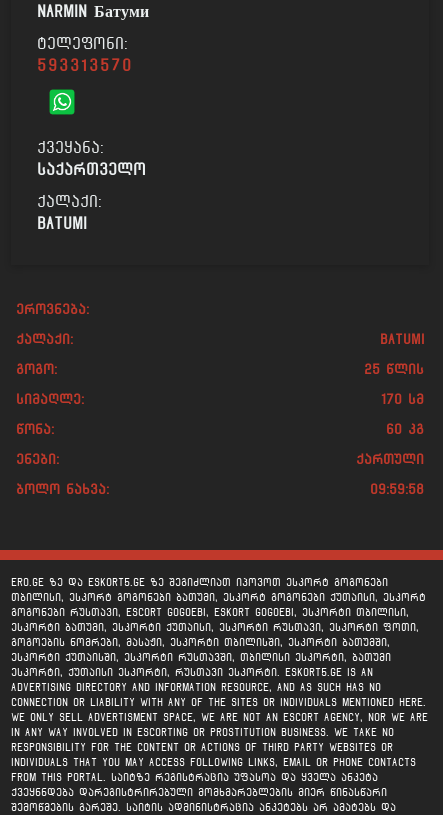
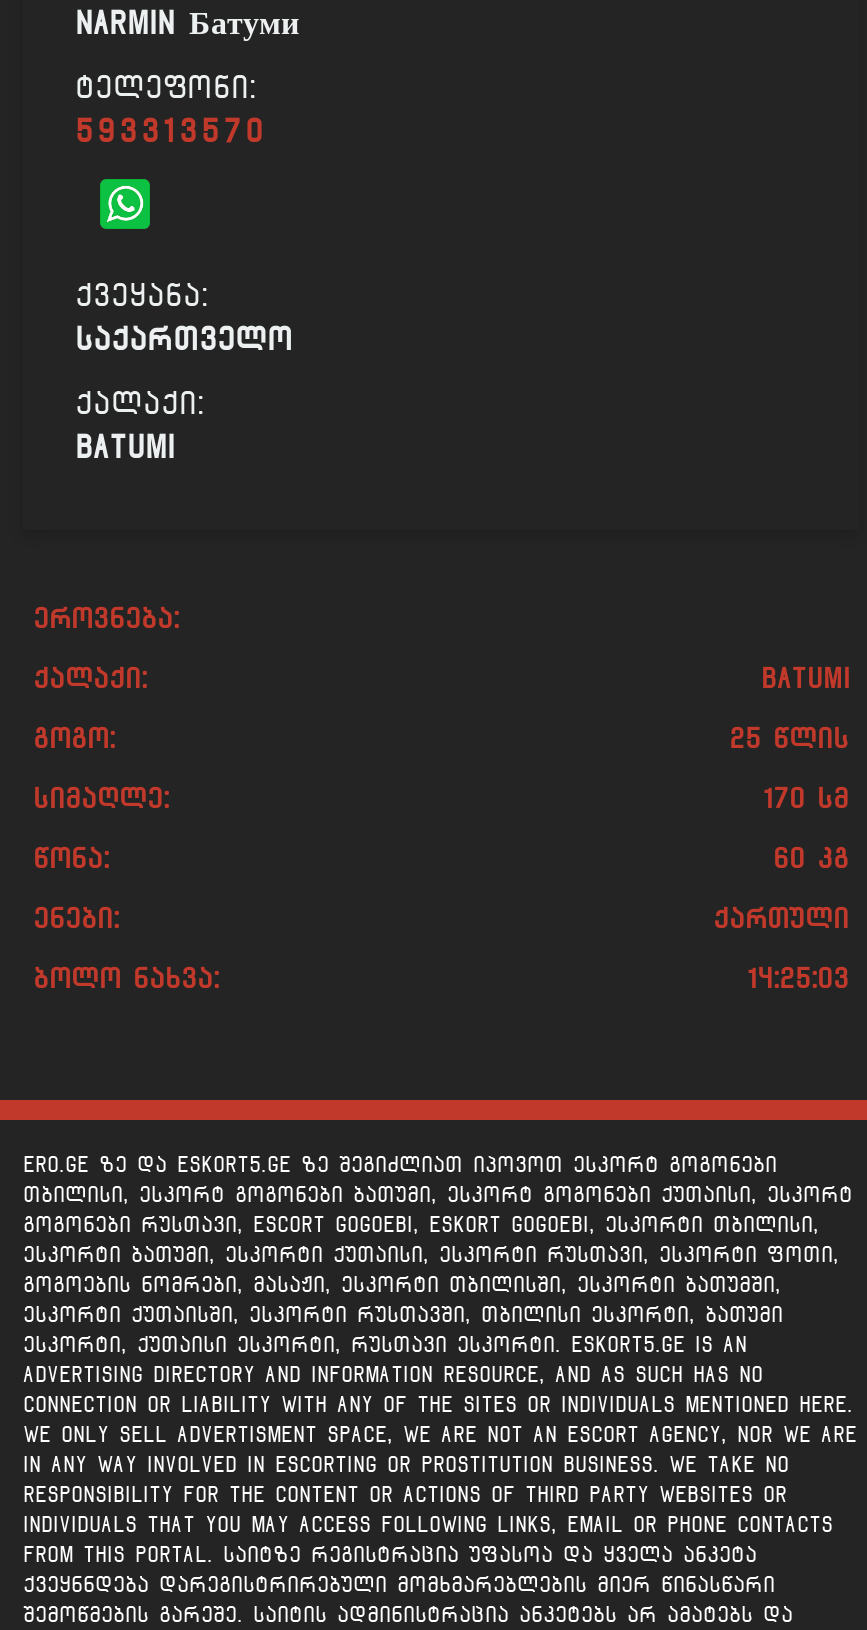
- 09:59:58
+ 14:25:03
